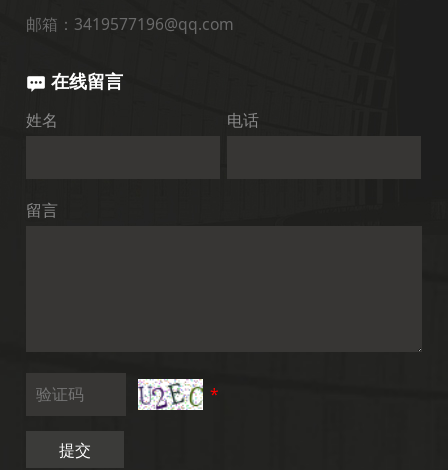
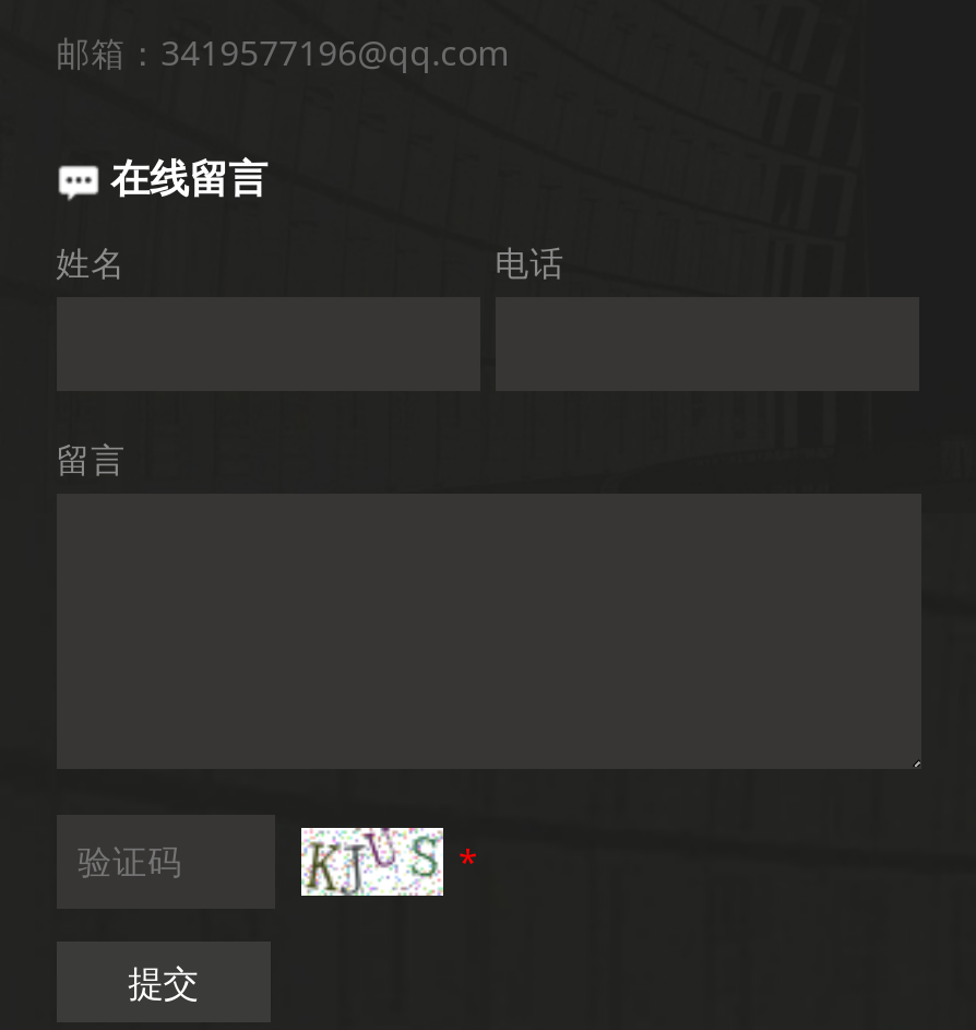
- [image]
+ [image]
